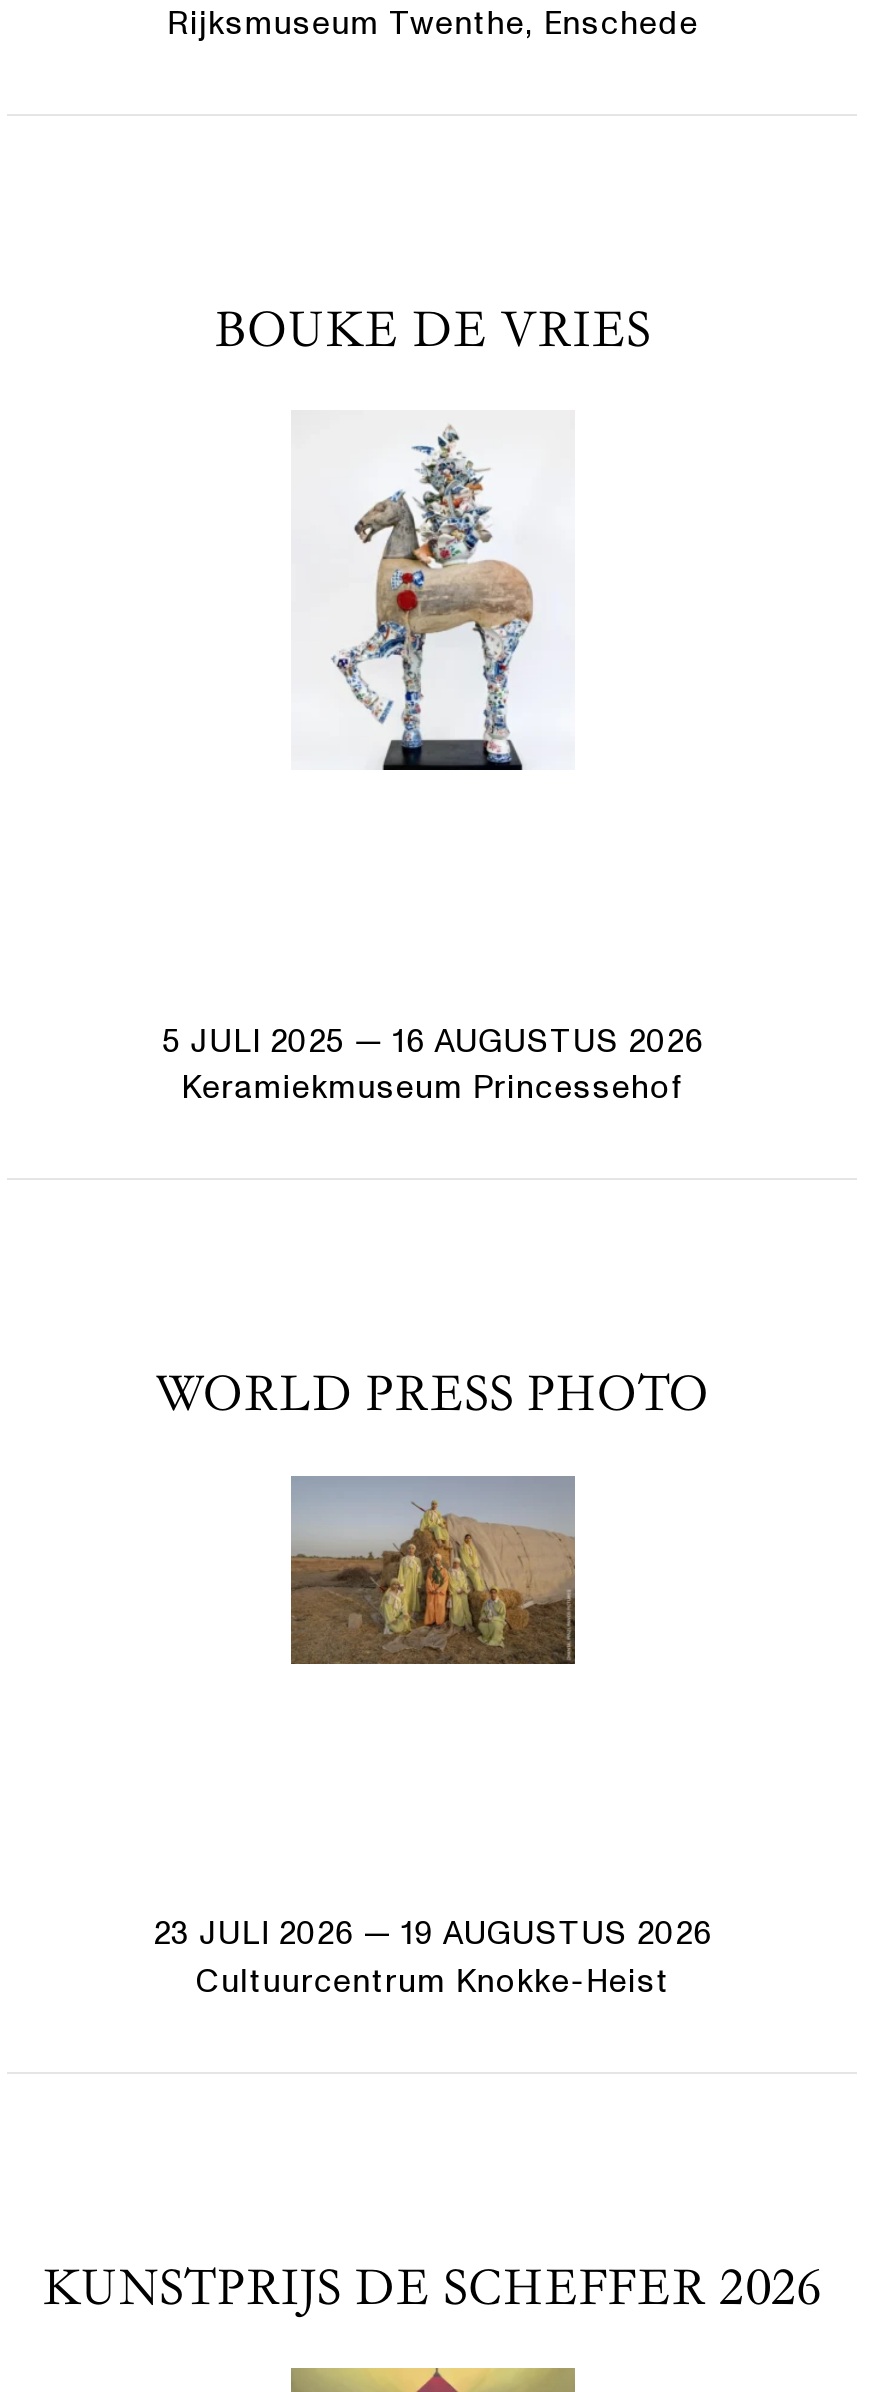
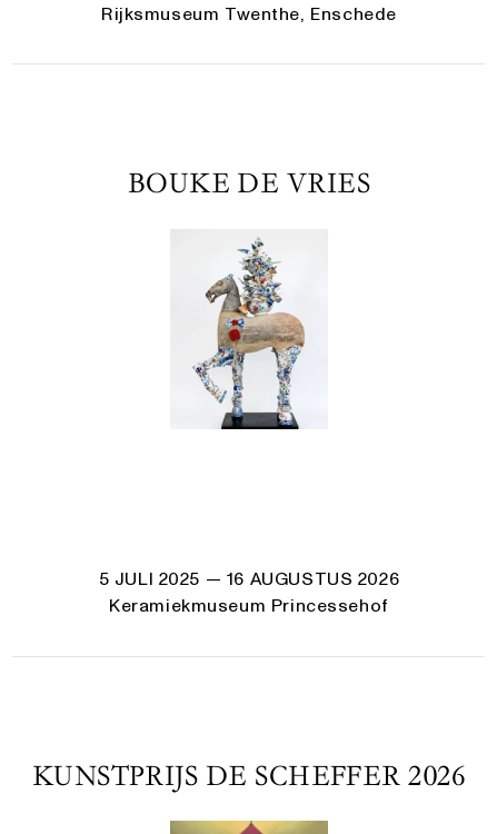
- WORLD PRESS PHOTO

- [image]

- 23 JULI 2026 — 19 AUGUSTUS 2026
- Cultuurcentrum Knokke-Heist
